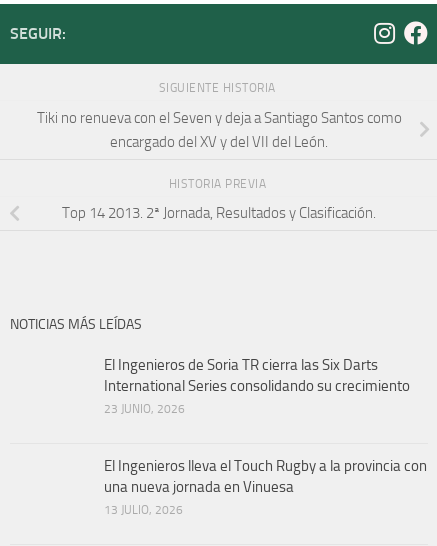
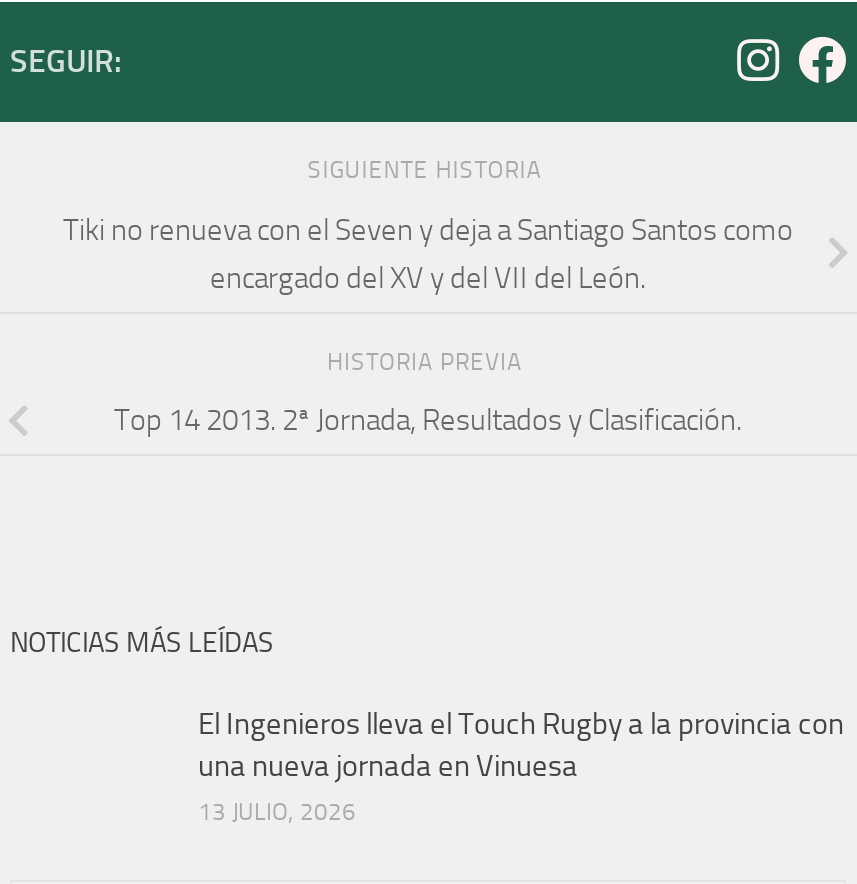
- El Ingenieros de Soria TR cierra las Six Darts
- International Series consolidando su crecimiento
- 23 JUNIO, 2026
